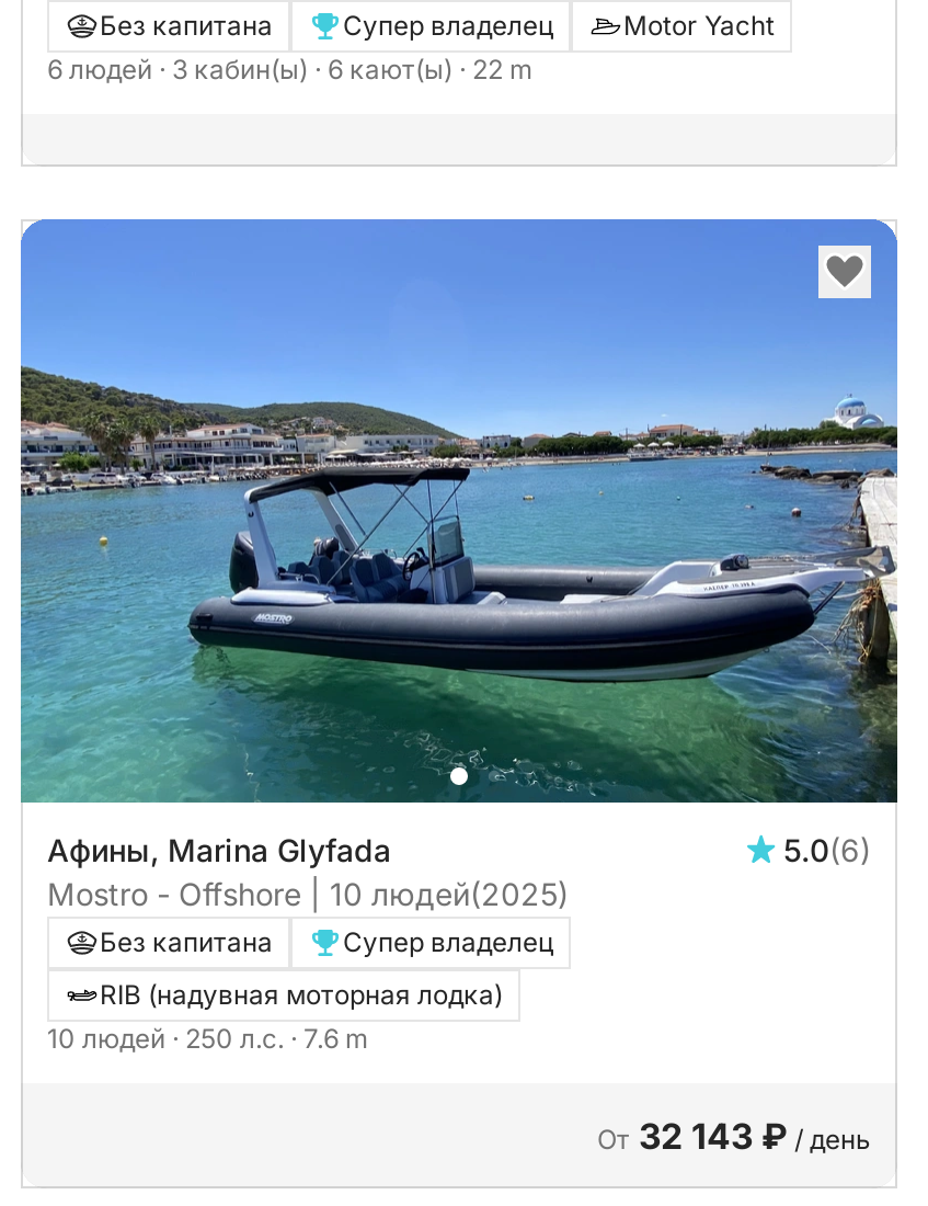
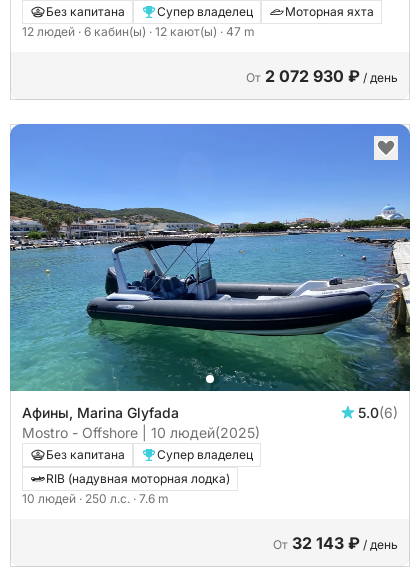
- Motor Yacht
- 6 людей · 3 кабин(ы) · 6 кают(ы) · 22 m
+ Моторная яхта
+ 12 людей · 6 кабин(ы) · 12 кают(ы) · 47 m
+ От 2 072 930 ₽ / день
